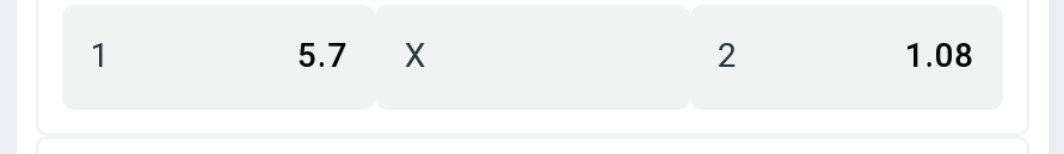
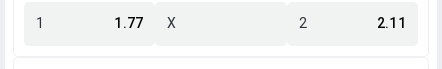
- 5.7 X
+ 1.77 X

- 1.08
+ 2.11
